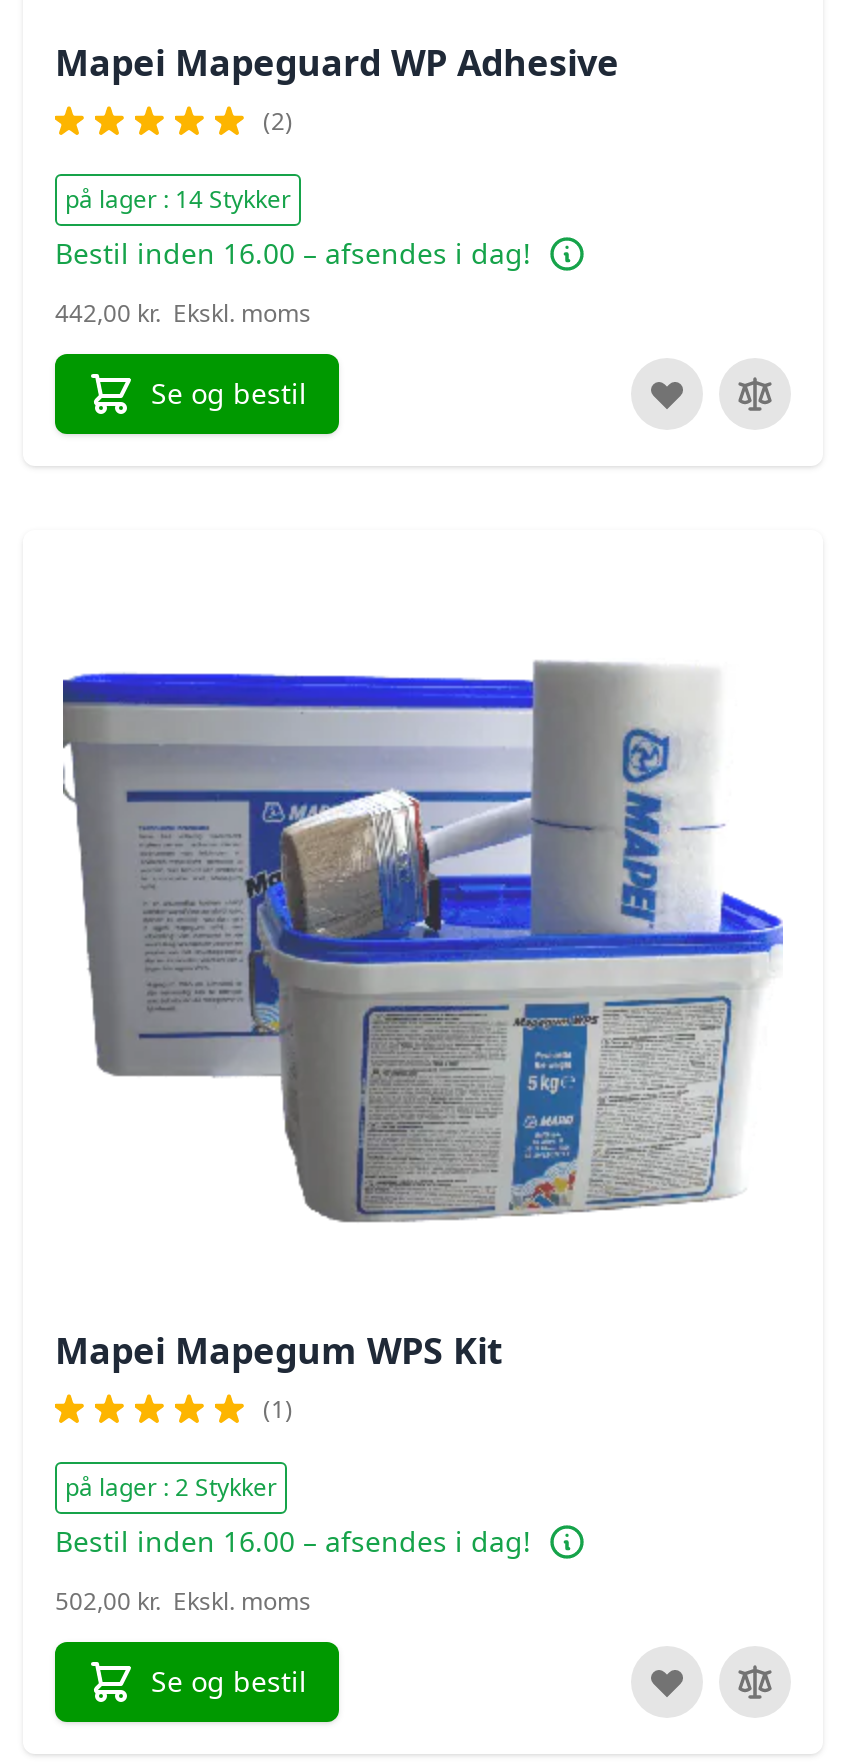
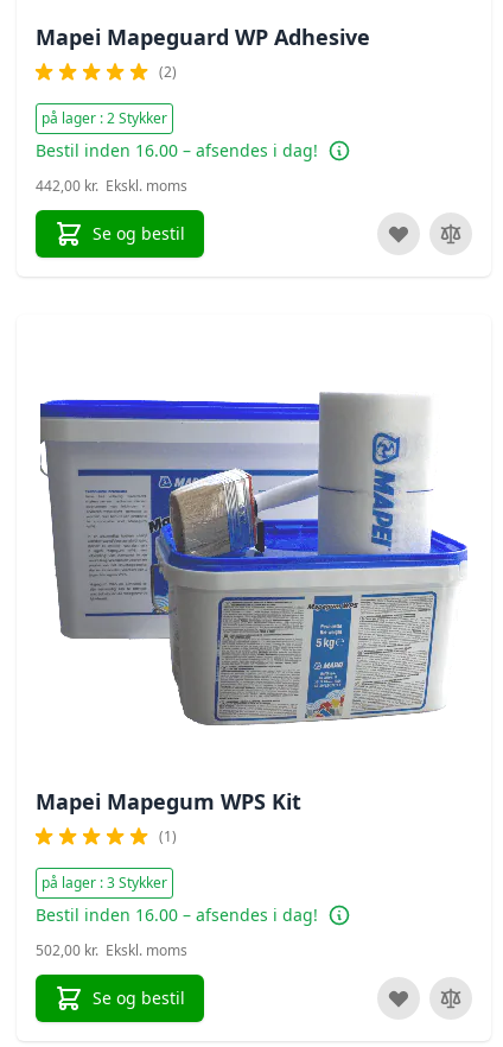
- på lager : 14 Stykker

+ på lager : 3 Stykker

moved up: på lager : 2 Stykker
